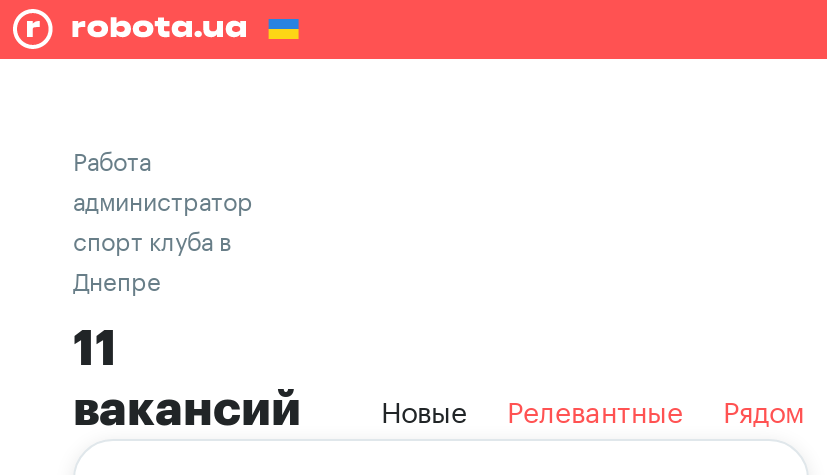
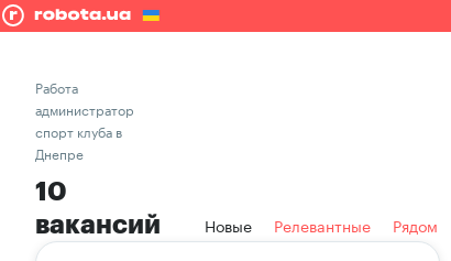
- 11
+ 10
